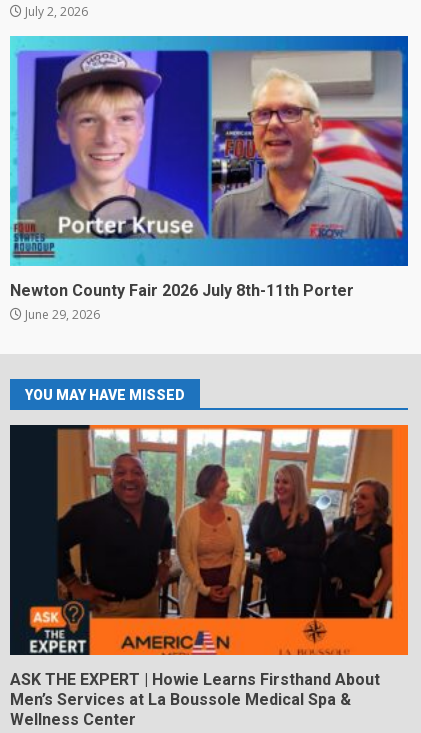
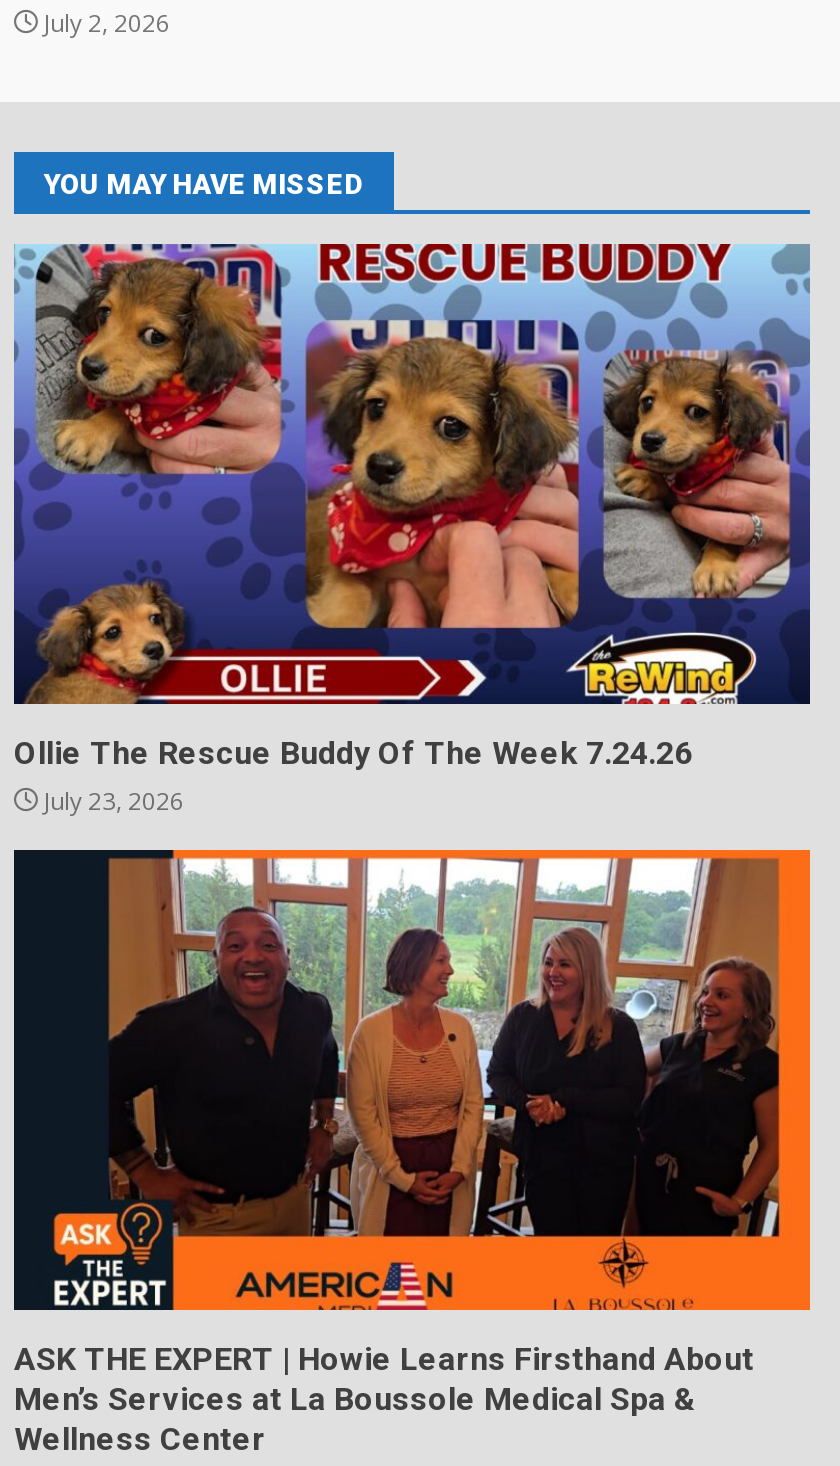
- [image]
+ [image]

- Newton County Fair 2026 July 8th-11th Porter
- June 29, 2026

moved up: YOU MAY HAVE MISSED

+ Ollie The Rescue Buddy Of The Week 7.24.26
+ July 23, 2026
